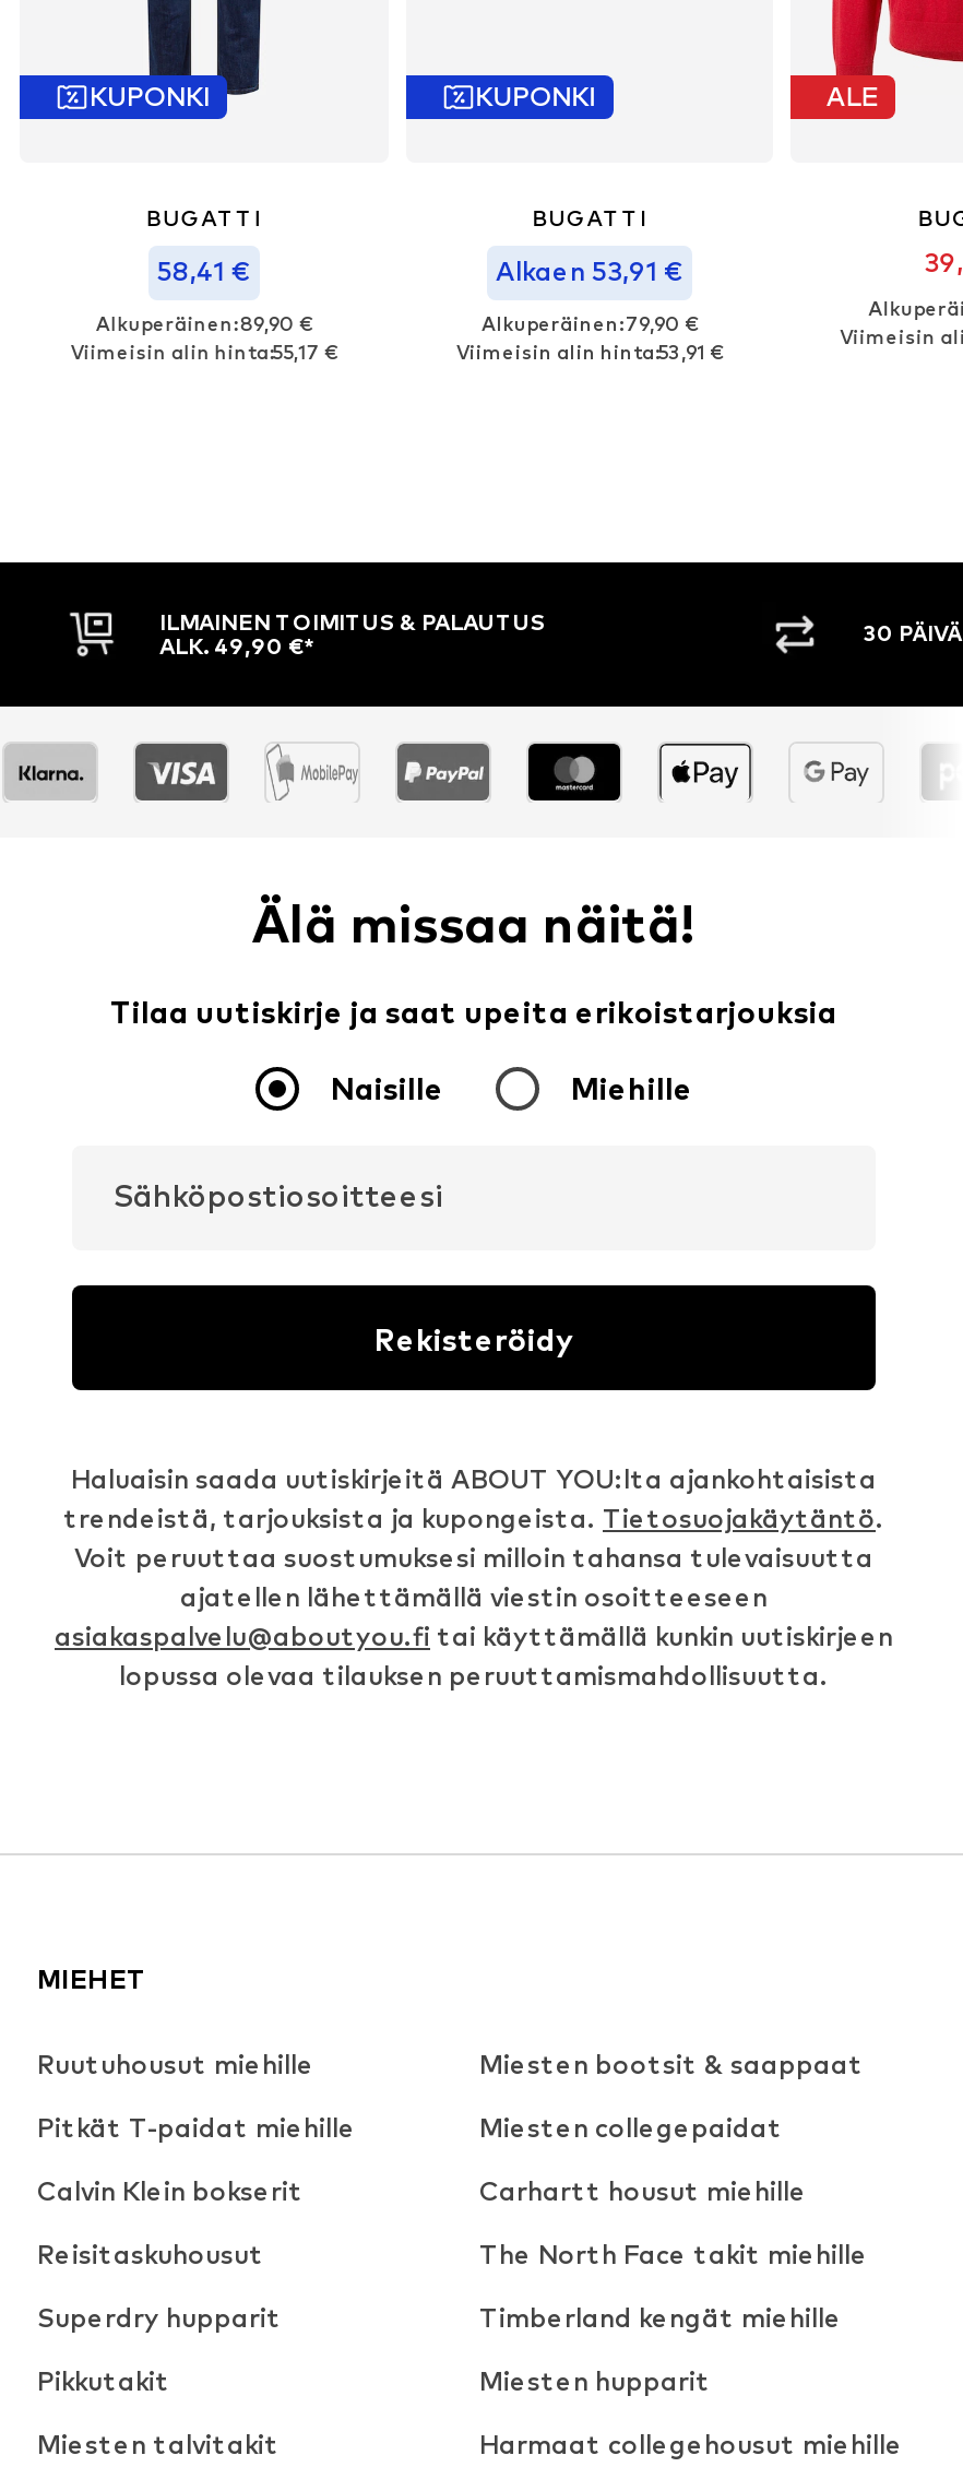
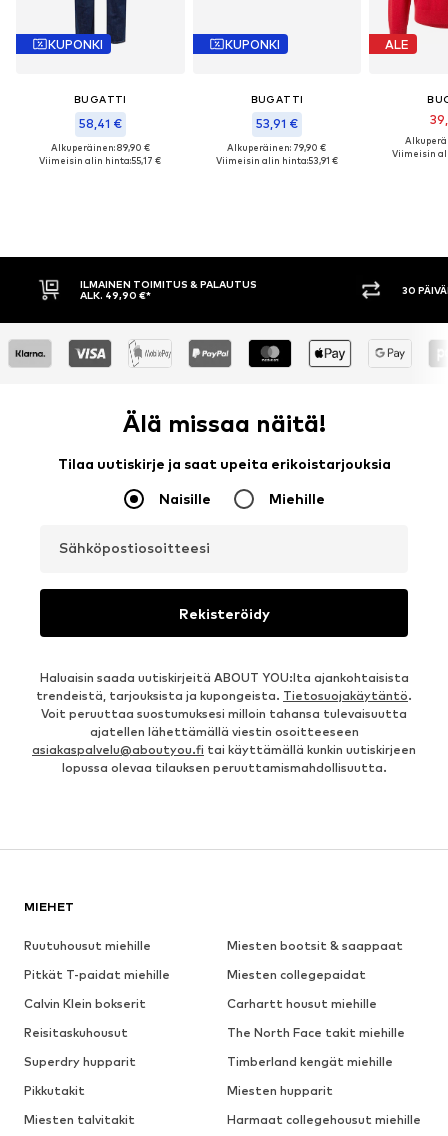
- Alkaen 53,91 €
+ 53,91 €
